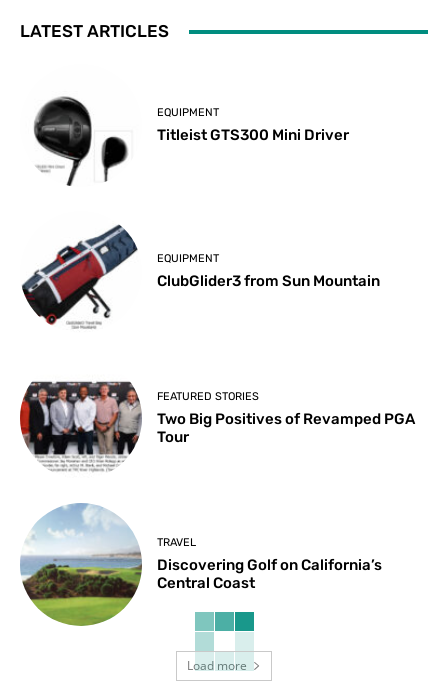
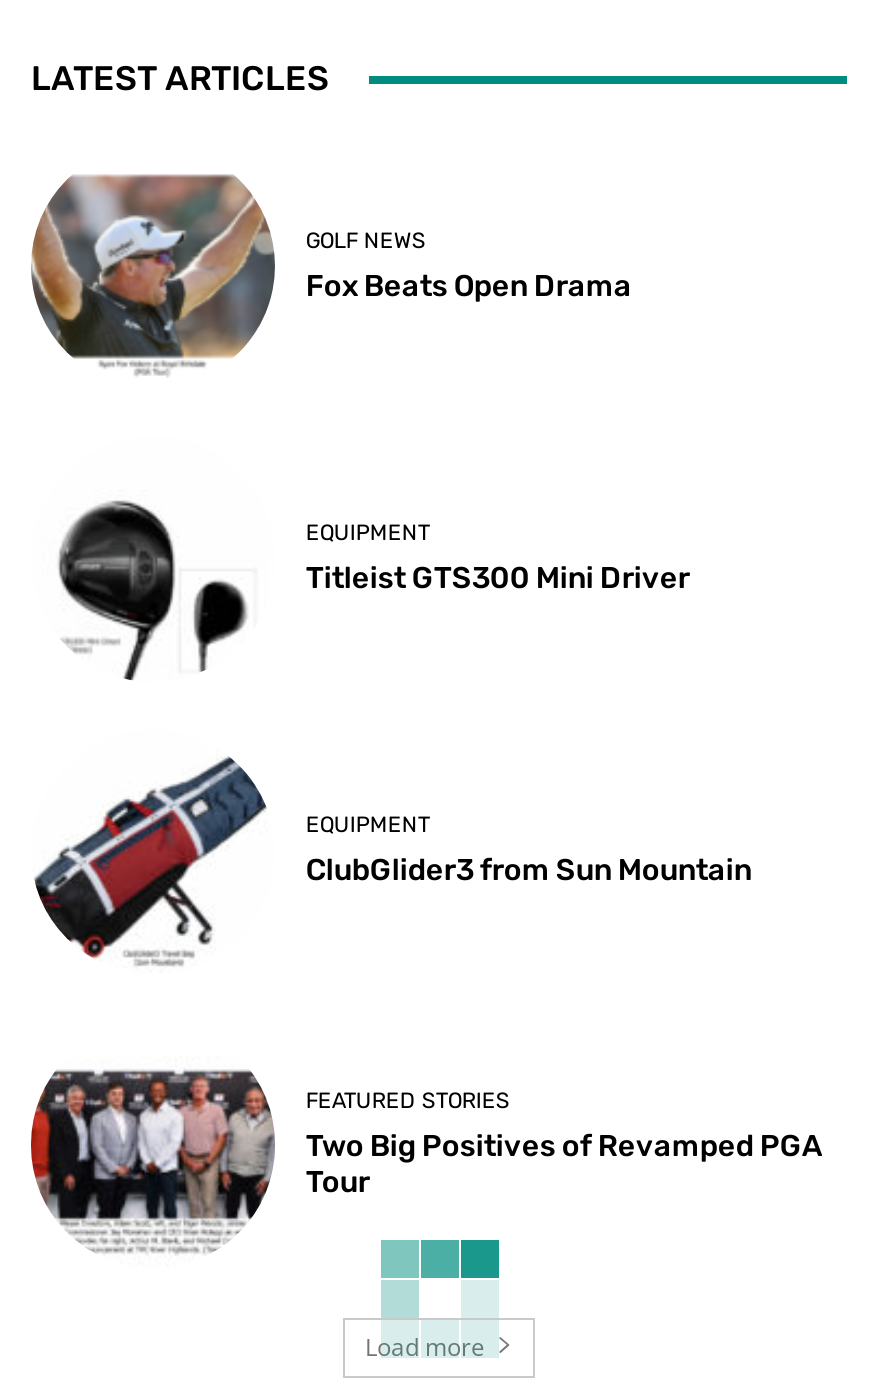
+ [image]
+ GOLF NEWS
+ Fox Beats Open Drama

moved down: [image] | EQUIPMENT | Titleist GTS300 Mini Driver | EQUIPMENT | ClubGlider3 from Sun Mountain | FEATURED STORIES | Two Big Positives of Revamped PGA | Tour

- [image]
- TRAVEL
- Discovering Golf on California’s
- Central Coast
